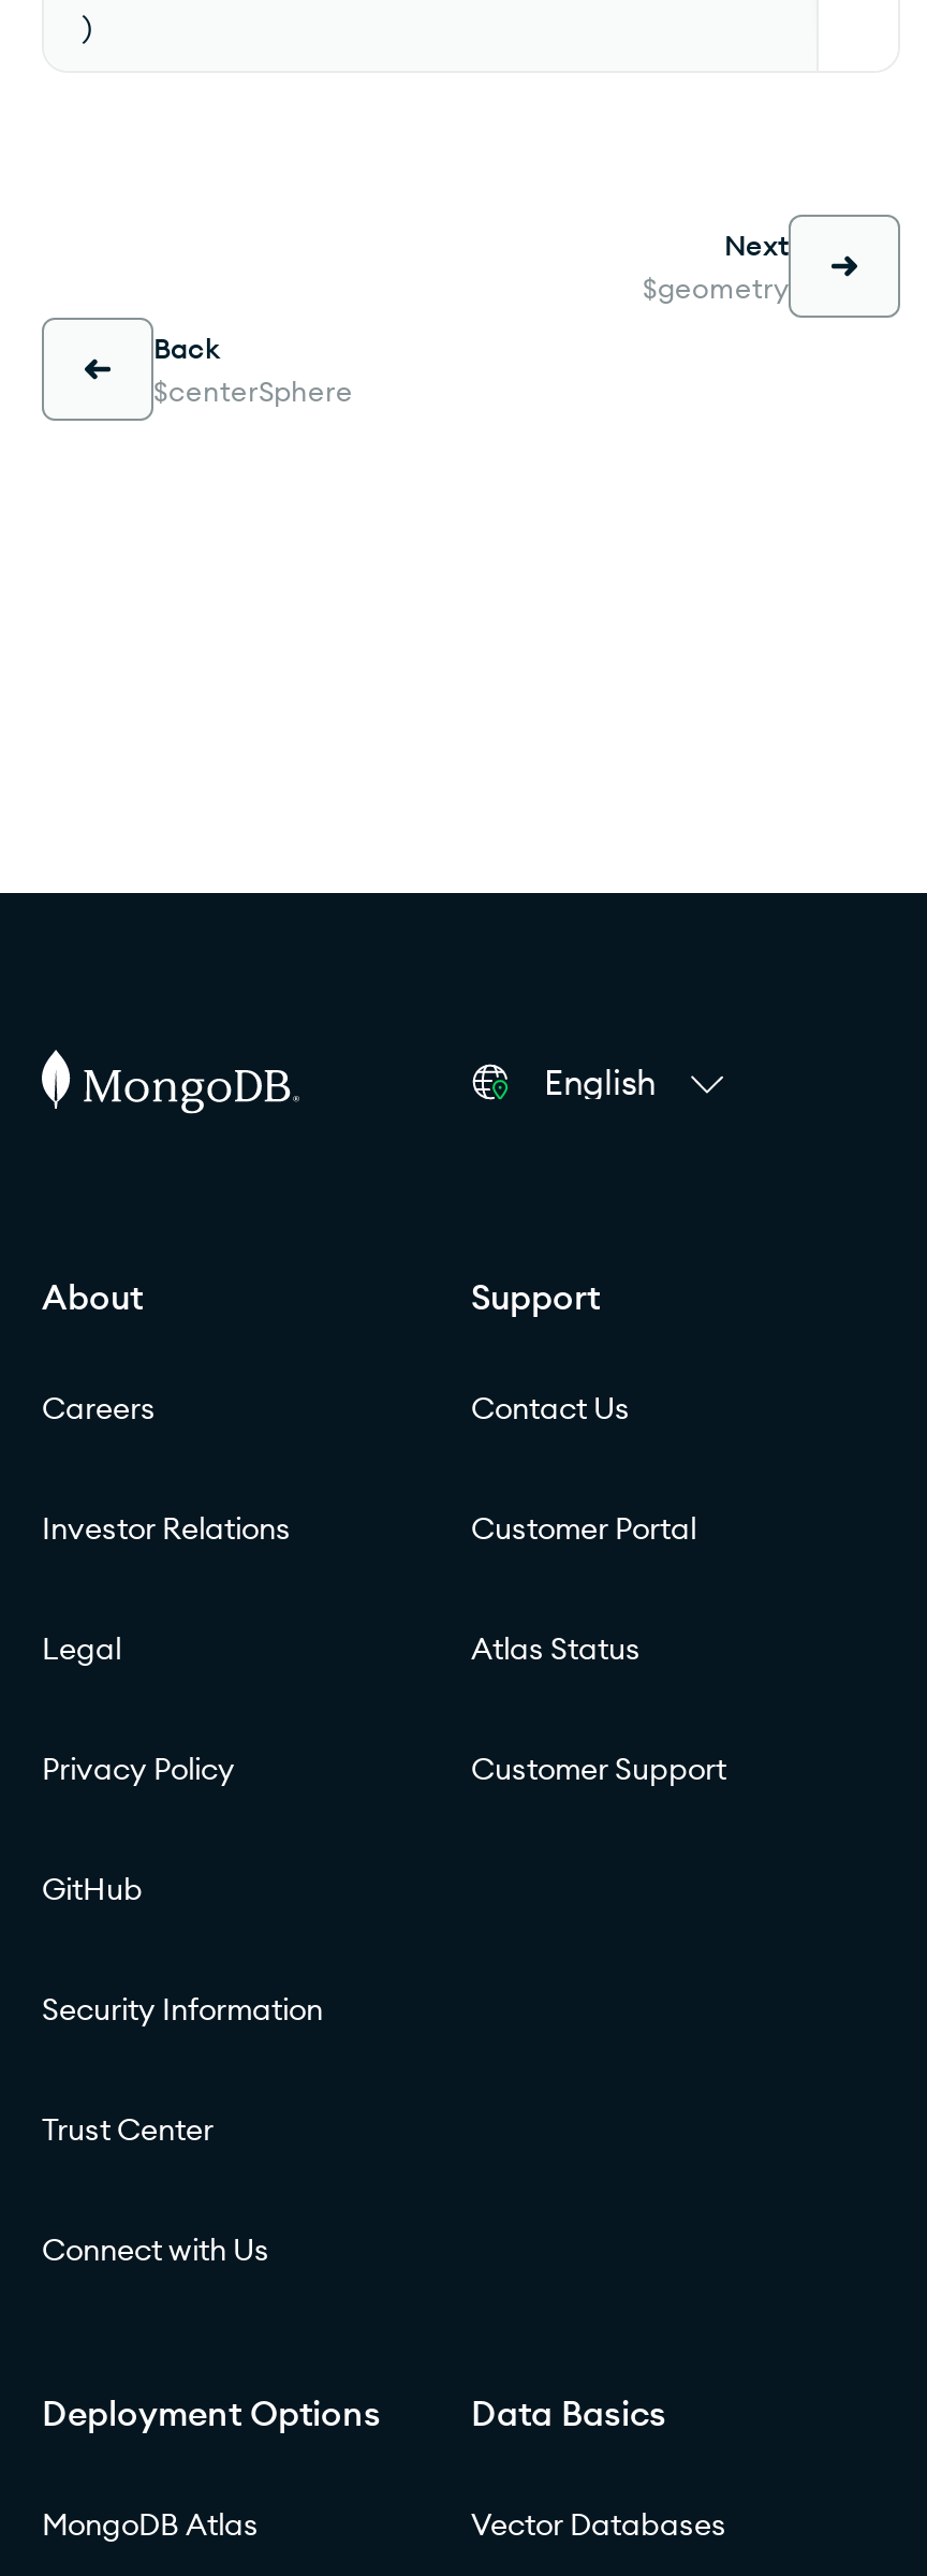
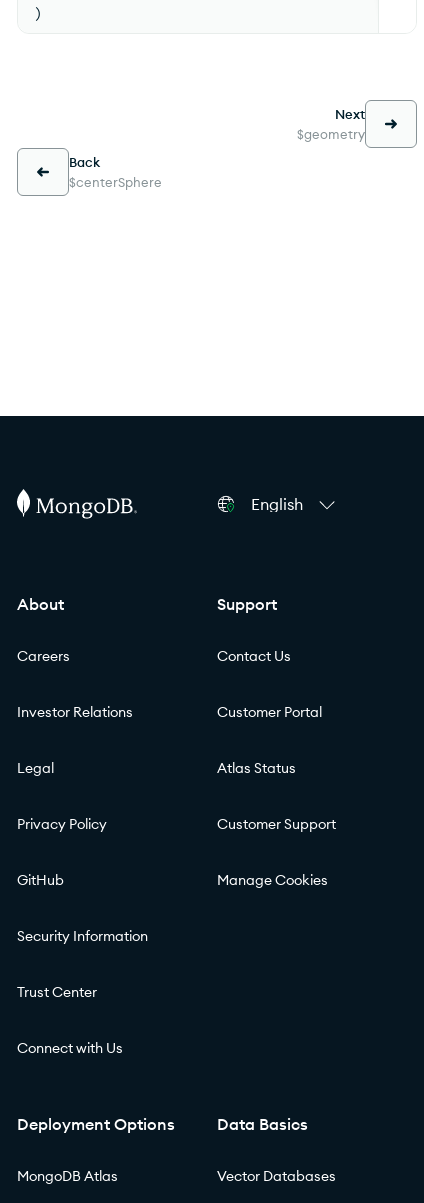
+ Manage Cookies
